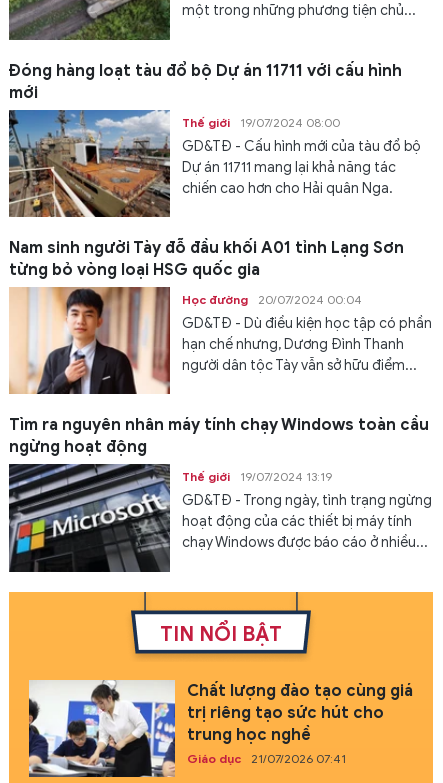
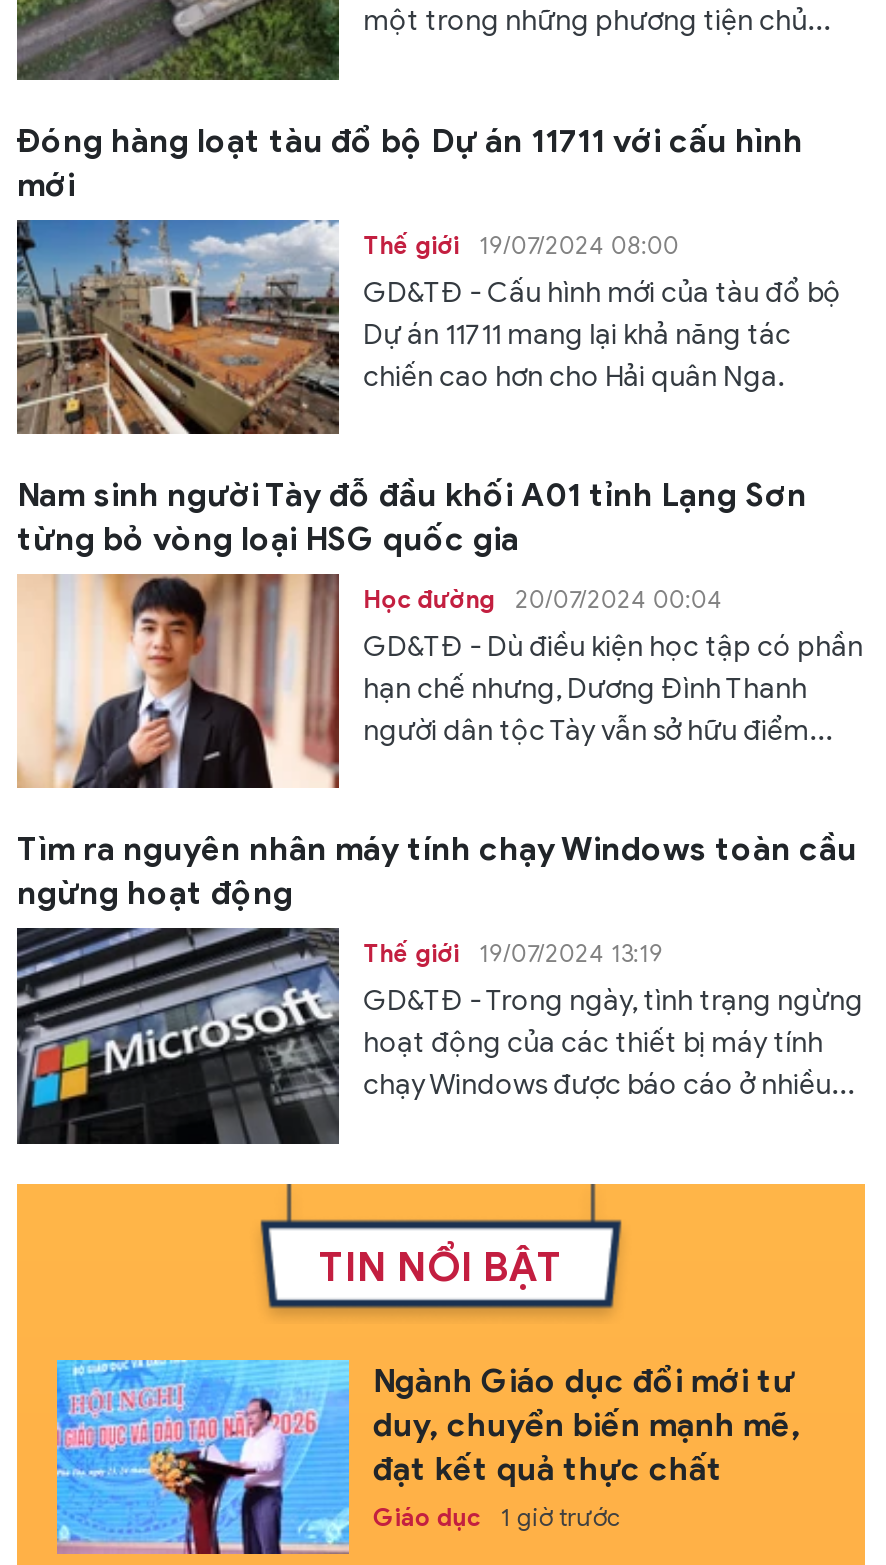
- [image]
- Chất lượng đào tạo cùng giá
- trị riêng tạo sức hút cho
- trung học nghề
+ [image]
+ Ngành Giáo dục đổi mới tư
+ duy, chuyển biến mạnh mẽ,
+ đạt kết quả thực chất

- Giáo dục 21/07/2026 07:41
+ Giáo dục 1 giờ trước
